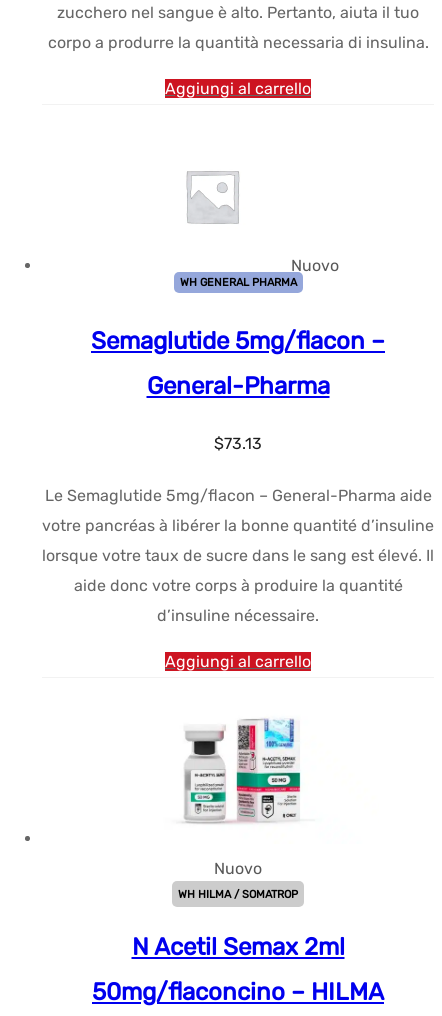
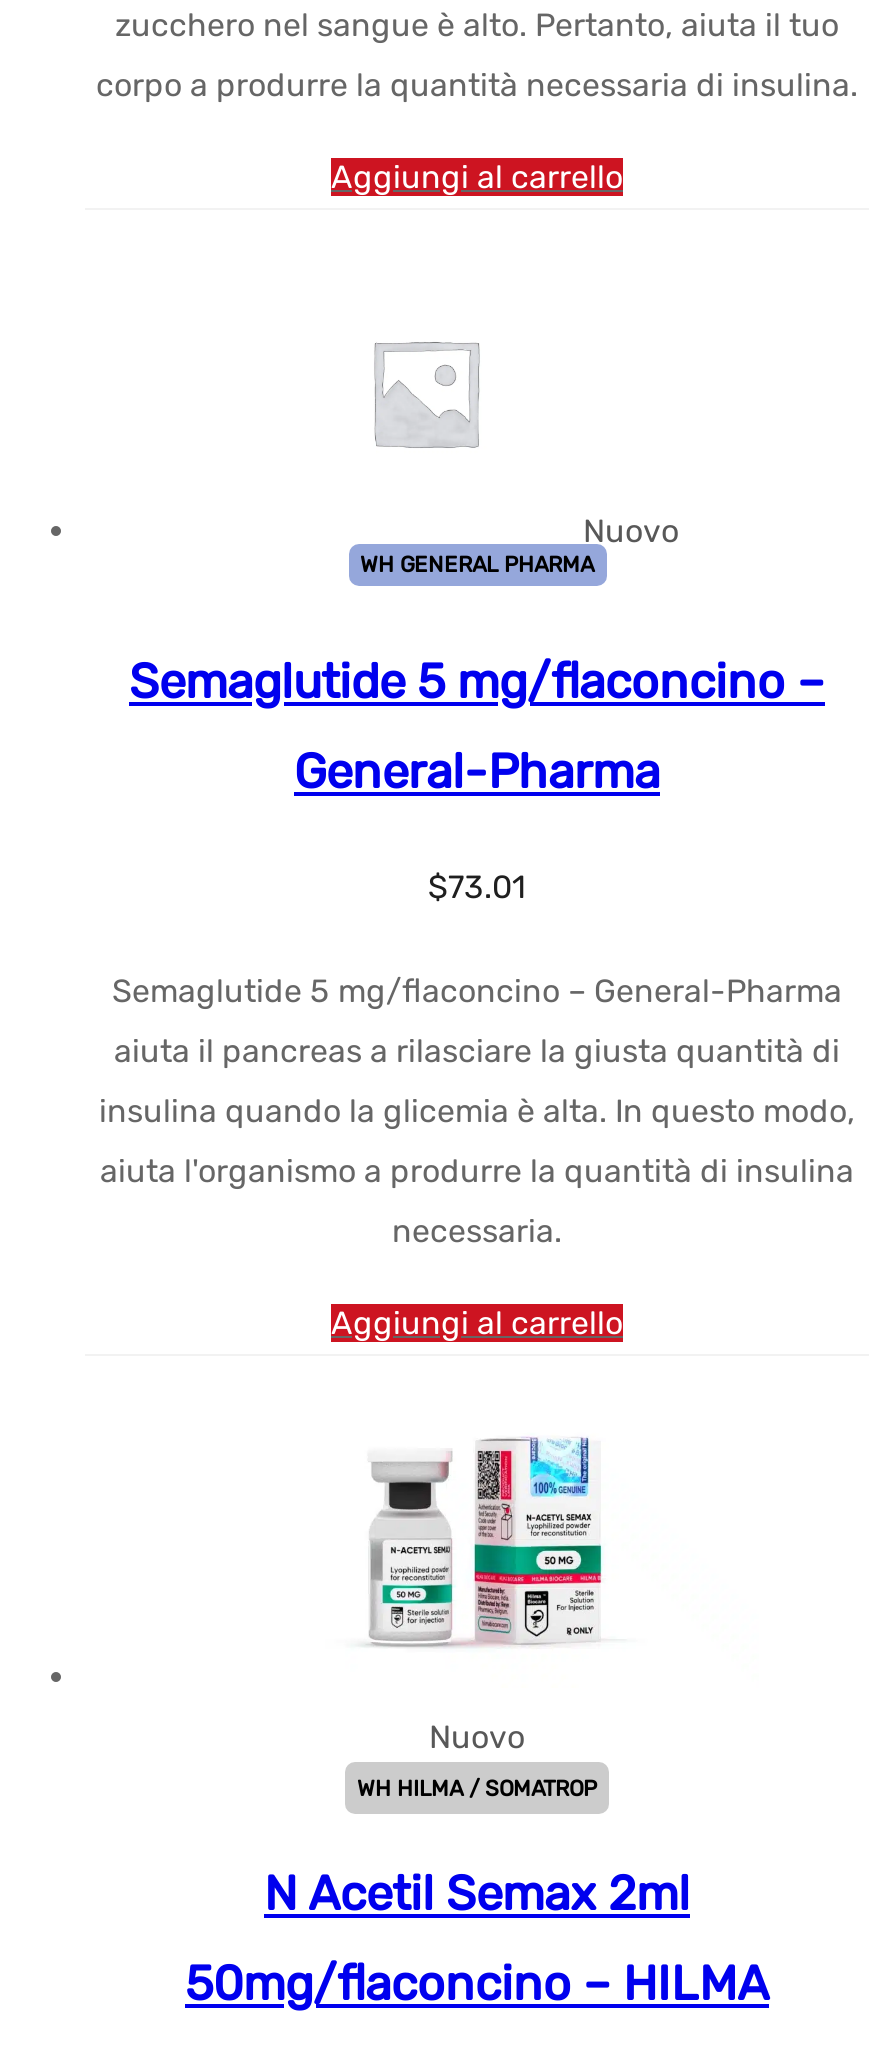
- Semaglutide 5mg/flacon –
+ Semaglutide 5 mg/flaconcino –

- $73.13
+ $73.01

- Le Semaglutide 5mg/flacon – General-Pharma aide
+ Semaglutide 5 mg/flaconcino – General-Pharma

- votre pancréas à libérer la bonne quantité d’insuline
+ aiuta il pancreas a rilasciare la giusta quantità di

- lorsque votre taux de sucre dans le sang est élevé. Il
+ insulina quando la glicemia è alta. In questo modo,

- aide donc votre corps à produire la quantité
+ aiuta l'organismo a produrre la quantità di insulina

- d’insuline nécessaire.
+ necessaria.
